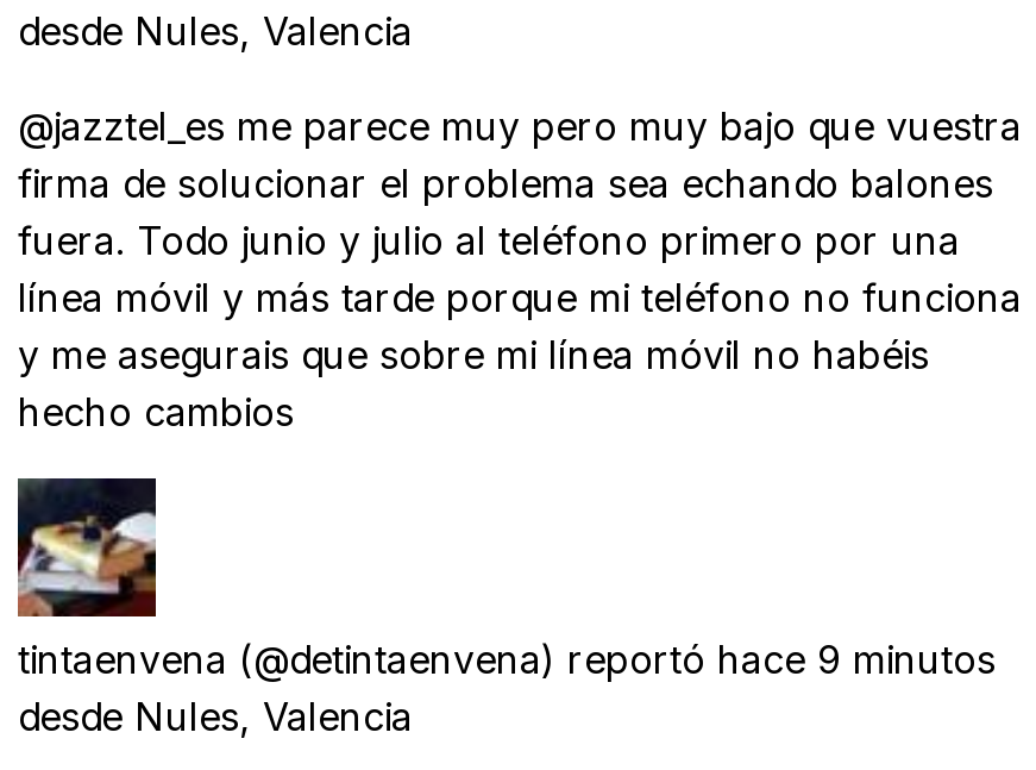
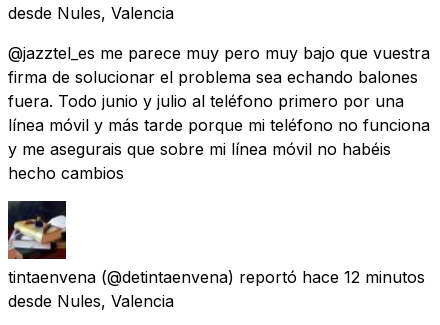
- tintaenvena (@detintaenvena) reportó hace 9 minutos
+ tintaenvena (@detintaenvena) reportó hace 12 minutos
